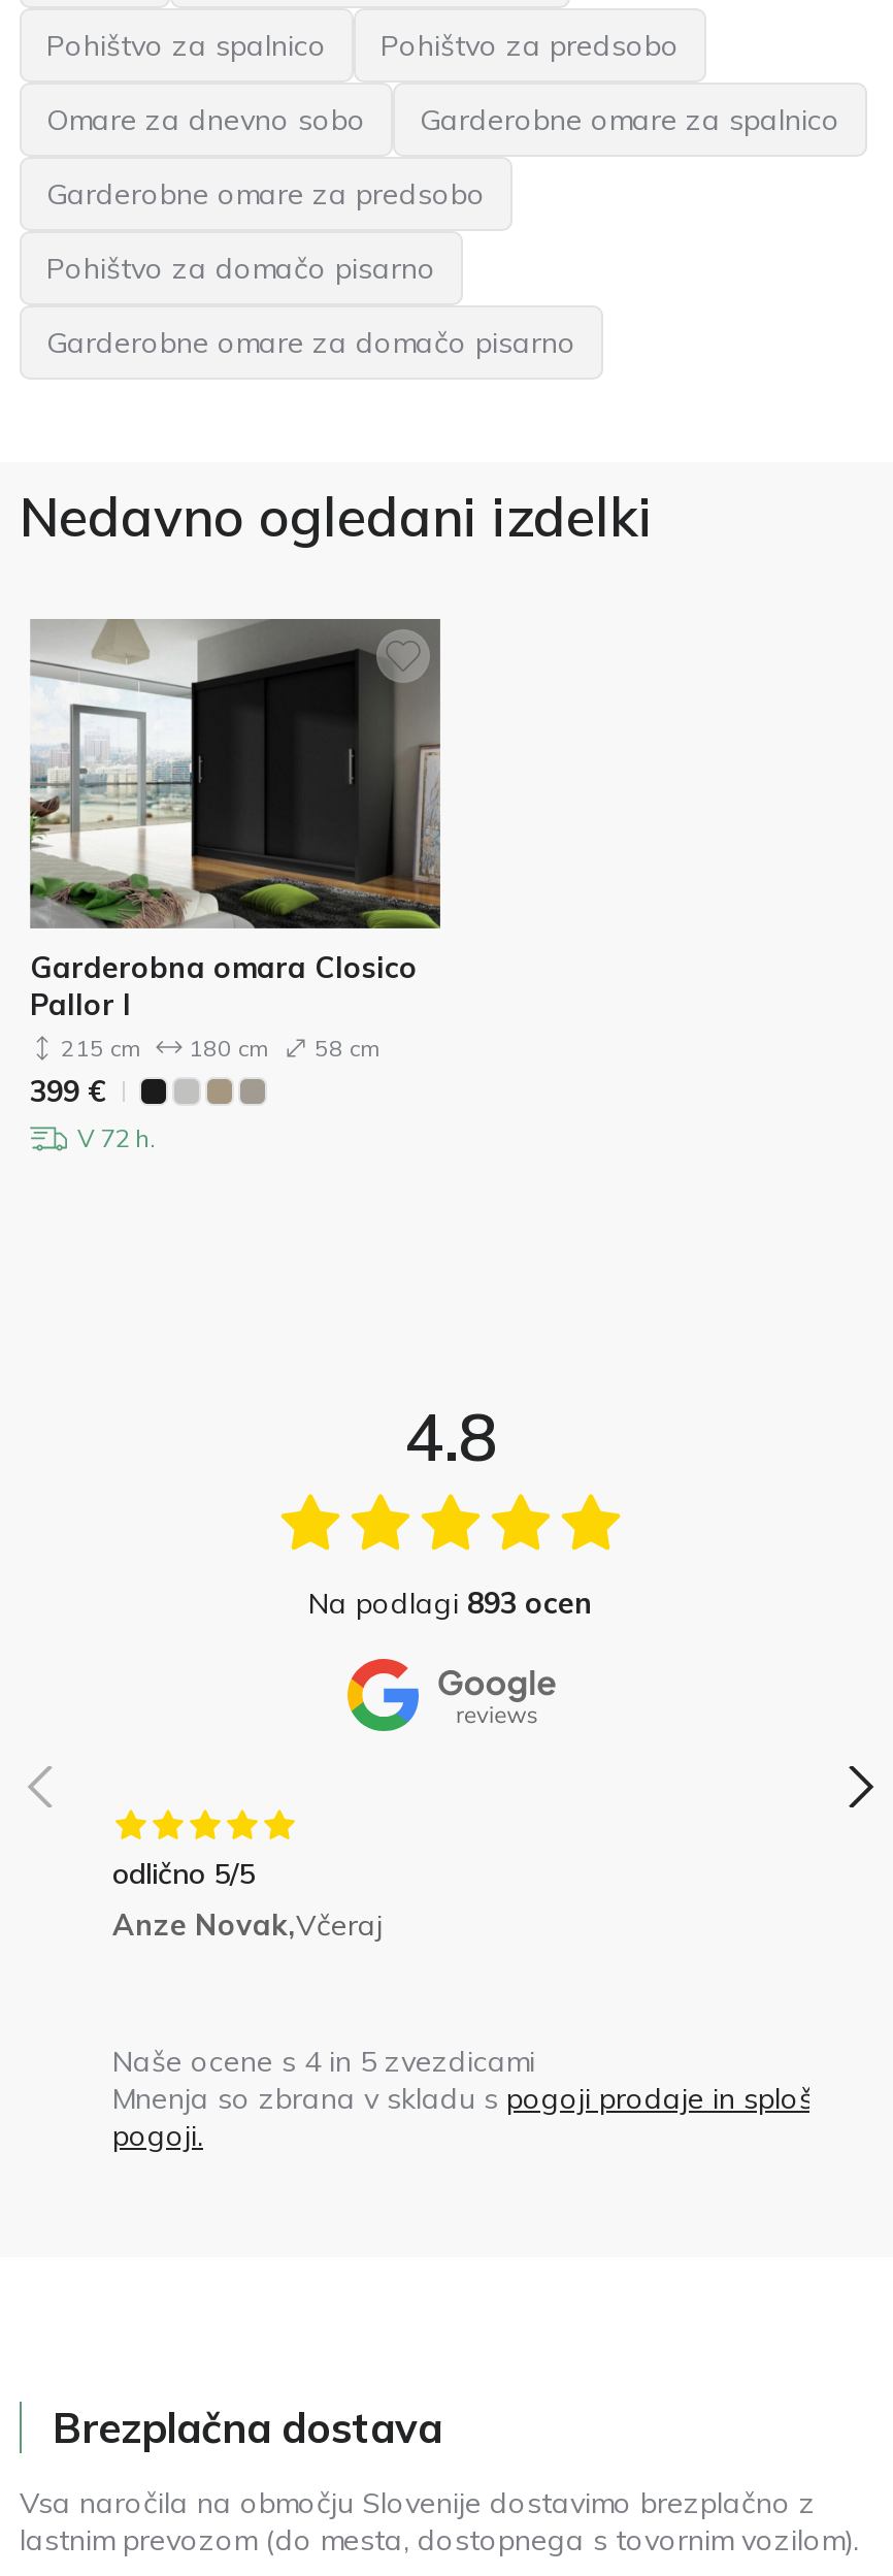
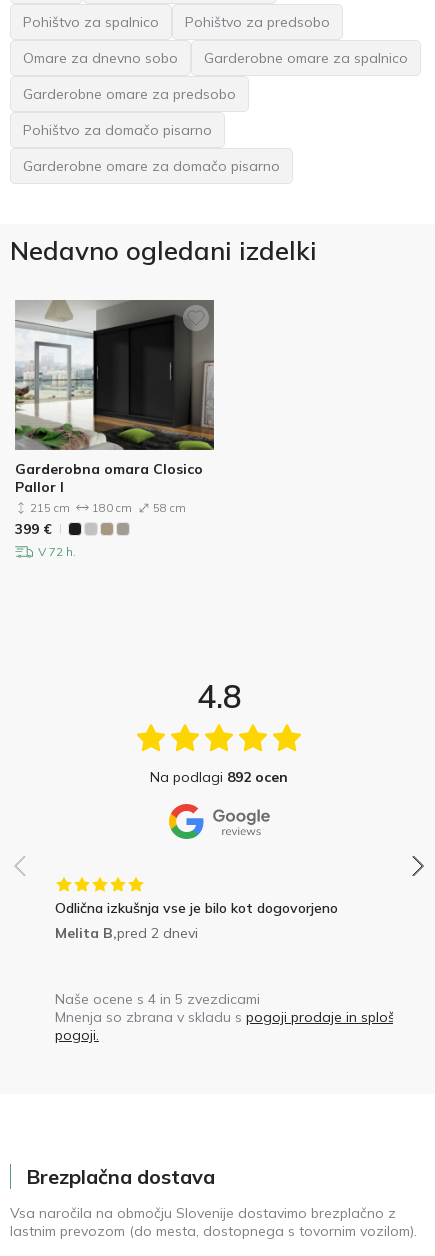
- Na podlagi 893 ocen
+ Na podlagi 892 ocen

- odlično 5/5
- Anze Novak,Včeraj
+ Odlična izkušnja vse je bilo kot dogovorjeno
+ Melita B,pred 2 dnevi
